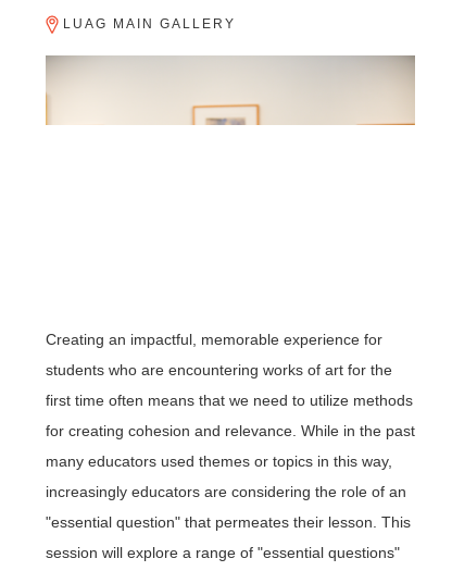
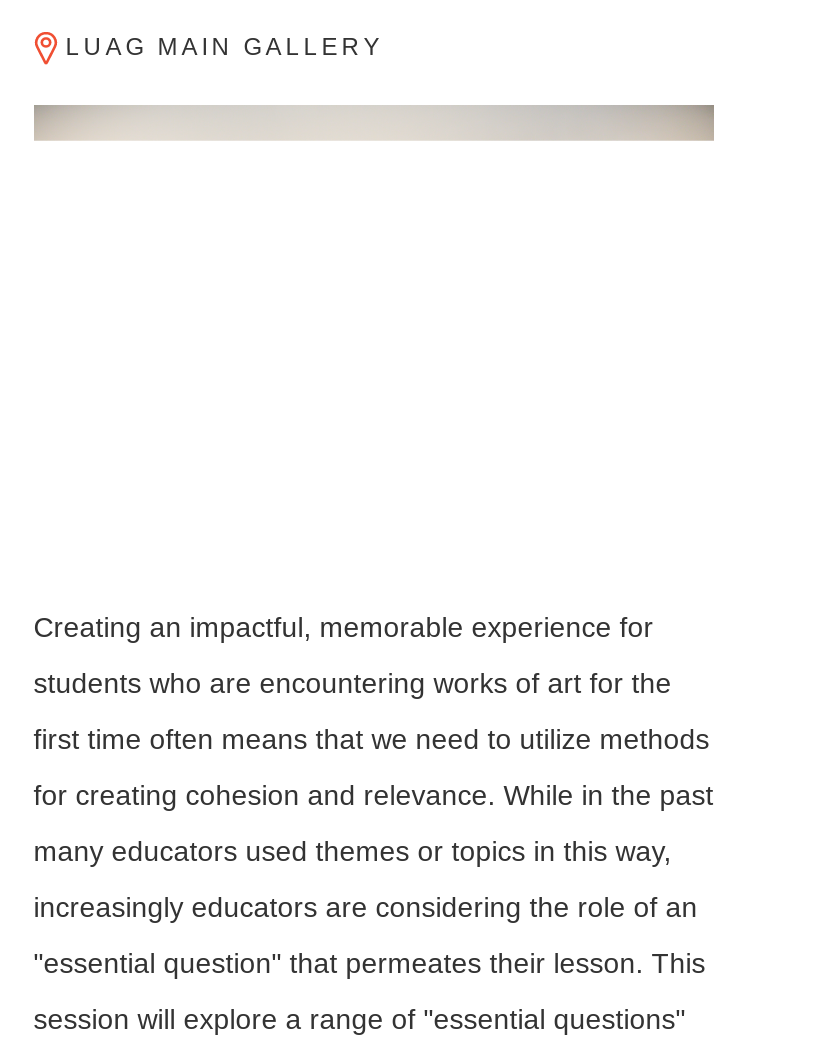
- [image]
